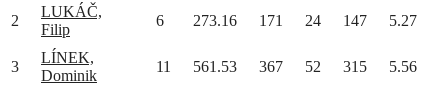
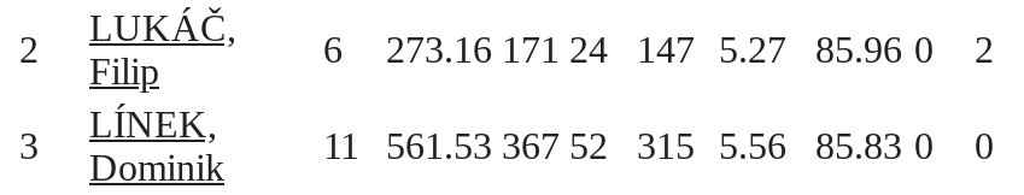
- 273.16
- 171
- 24
- 147
- 5.27
+ 273.16 171 24
+ 147 5.27
+ 85.96 0
+ 2

- 561.53
- 367
- 52
- 315
- 5.56
+ 561.53 367 52
+ 315 5.56
+ 85.83 0
+ 0
